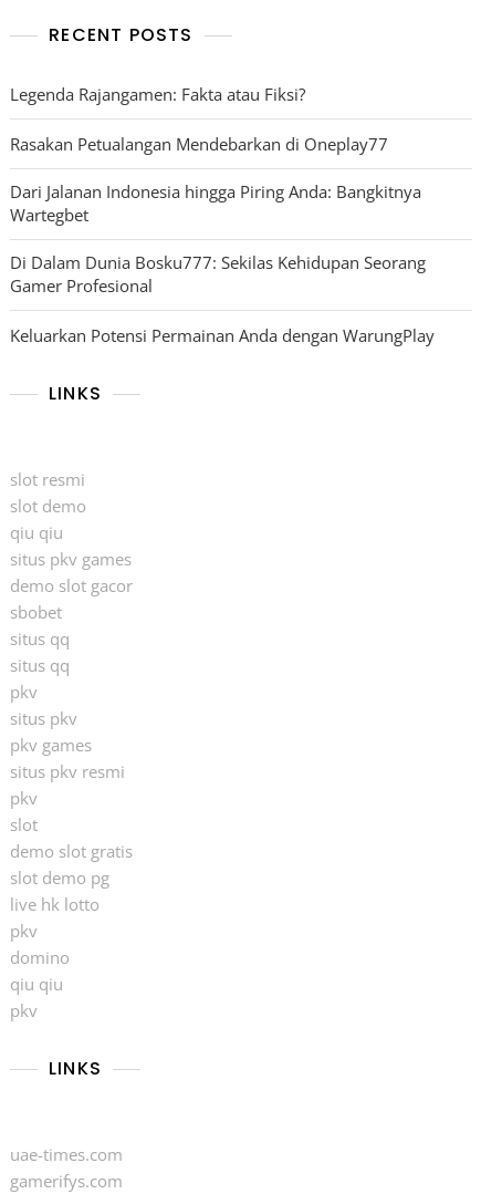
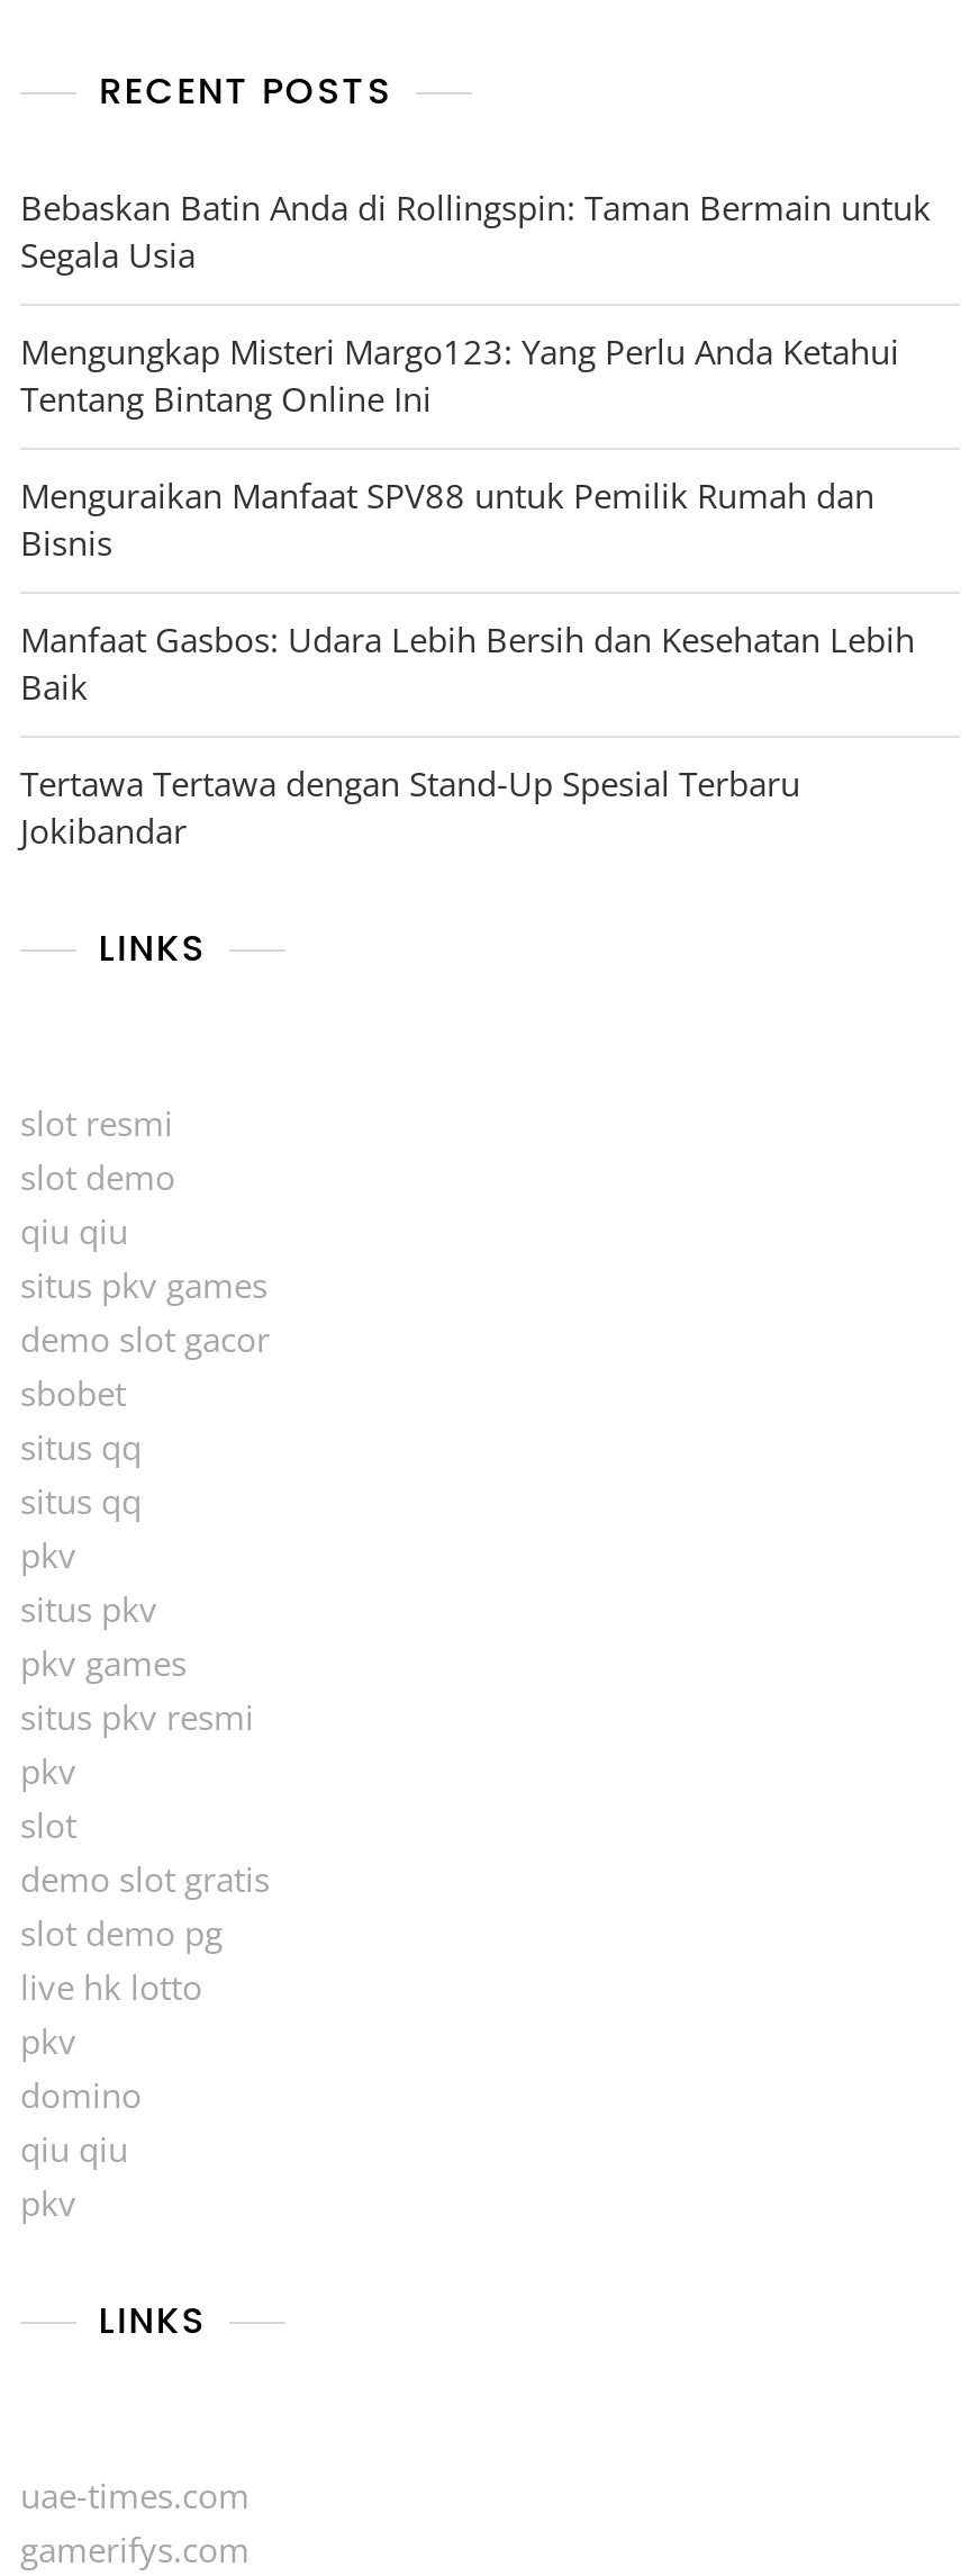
- Legenda Rajangamen: Fakta atau Fiksi?
+ Bebaskan Batin Anda di Rollingspin: Taman Bermain untuk
+ Segala Usia

- Rasakan Petualangan Mendebarkan di Oneplay77
+ Mengungkap Misteri Margo123: Yang Perlu Anda Ketahui
+ Tentang Bintang Online Ini

- Dari Jalanan Indonesia hingga Piring Anda: Bangkitnya
- Wartegbet
+ Menguraikan Manfaat SPV88 untuk Pemilik Rumah dan
+ Bisnis

- Di Dalam Dunia Bosku777: Sekilas Kehidupan Seorang
- Gamer Profesional
+ Manfaat Gasbos: Udara Lebih Bersih dan Kesehatan Lebih
+ Baik

- Keluarkan Potensi Permainan Anda dengan WarungPlay
+ Tertawa Tertawa dengan Stand-Up Spesial Terbaru
+ Jokibandar
